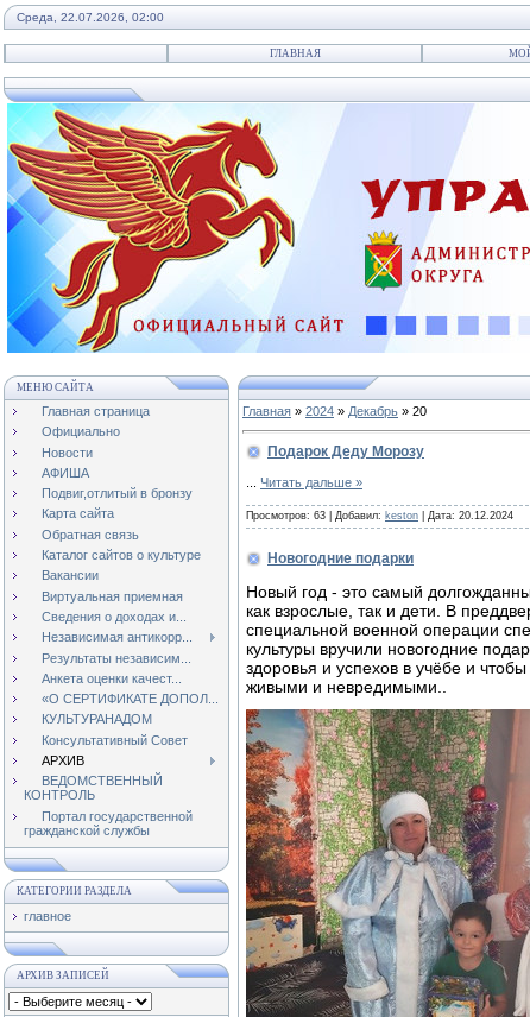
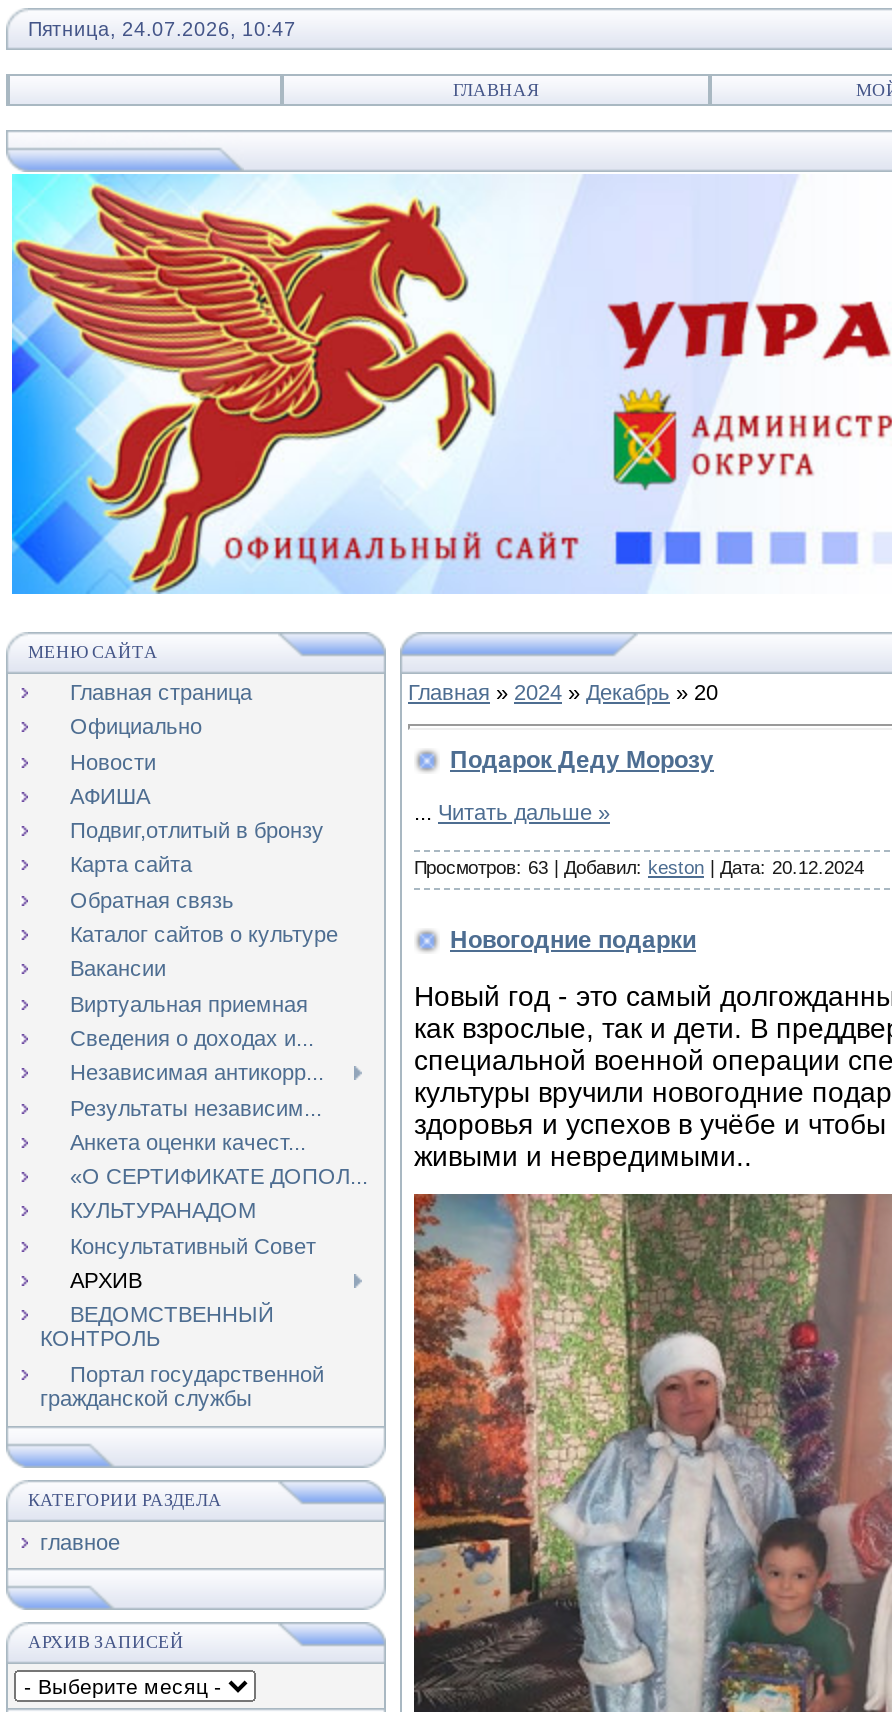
- Среда, 22.07.2026, 02:00
+ Пятница, 24.07.2026, 10:47
